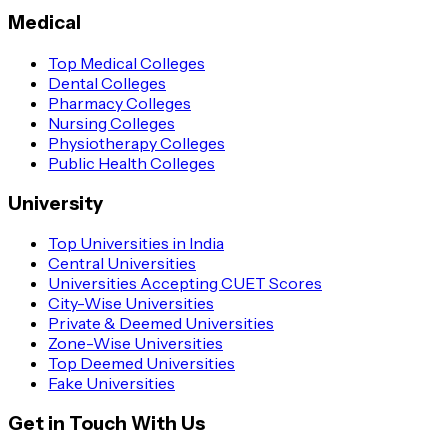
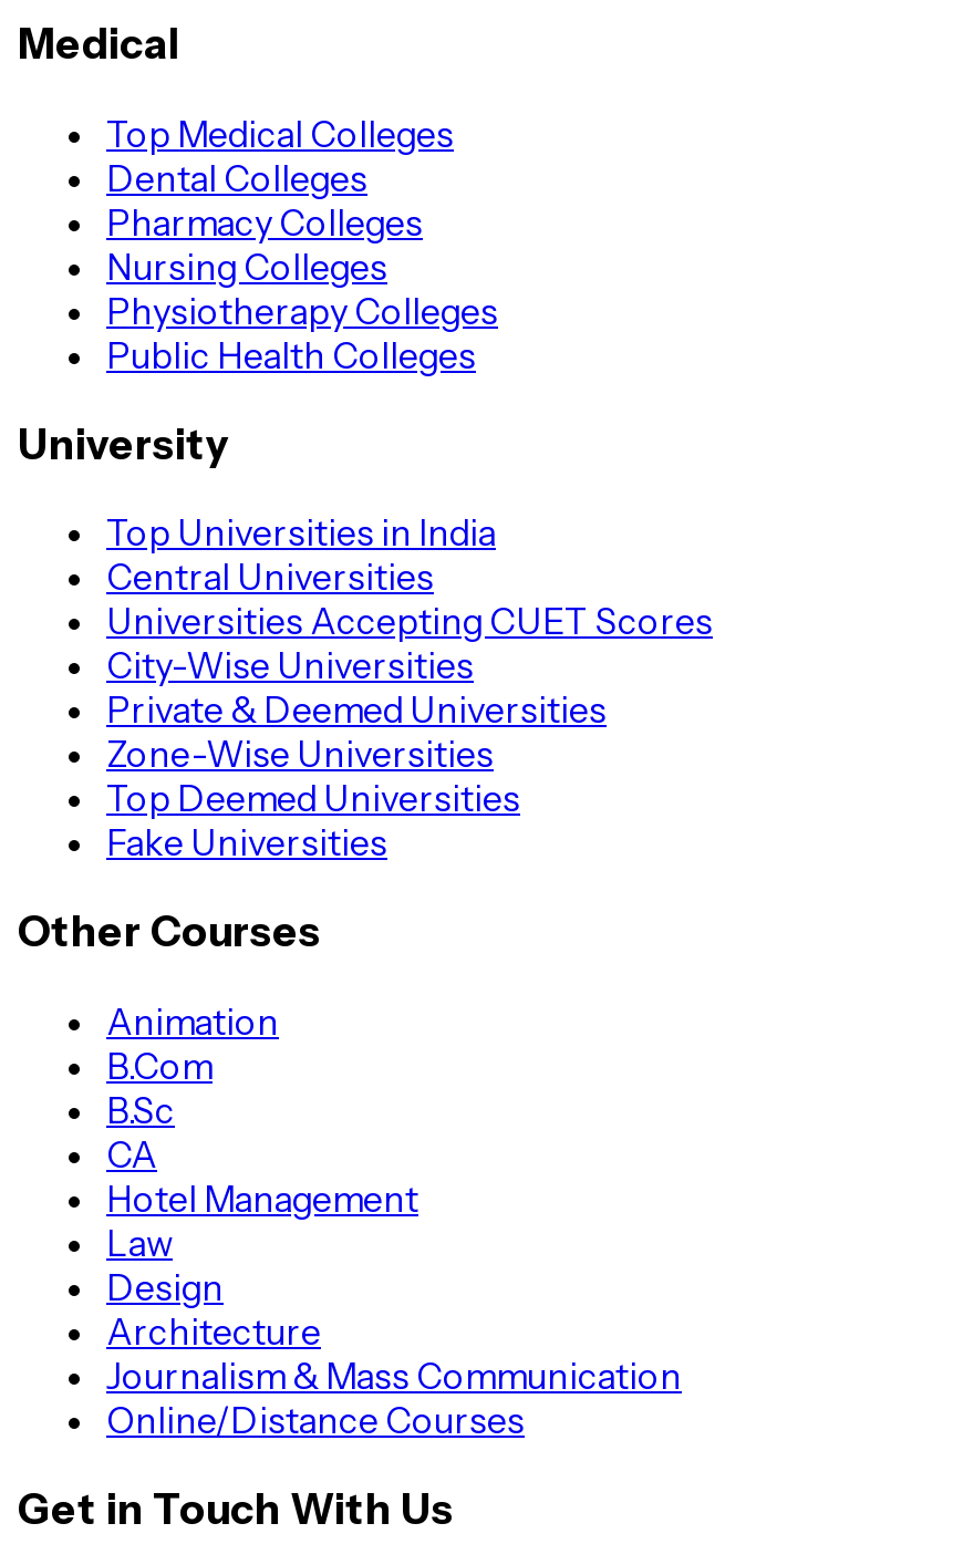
+ Other Courses
+ Animation
+ B.Com
+ B.Sc
+ CA
+ Hotel Management
+ Law
+ Design
+ Architecture
+ Journalism & Mass Communication
+ Online/Distance Courses
